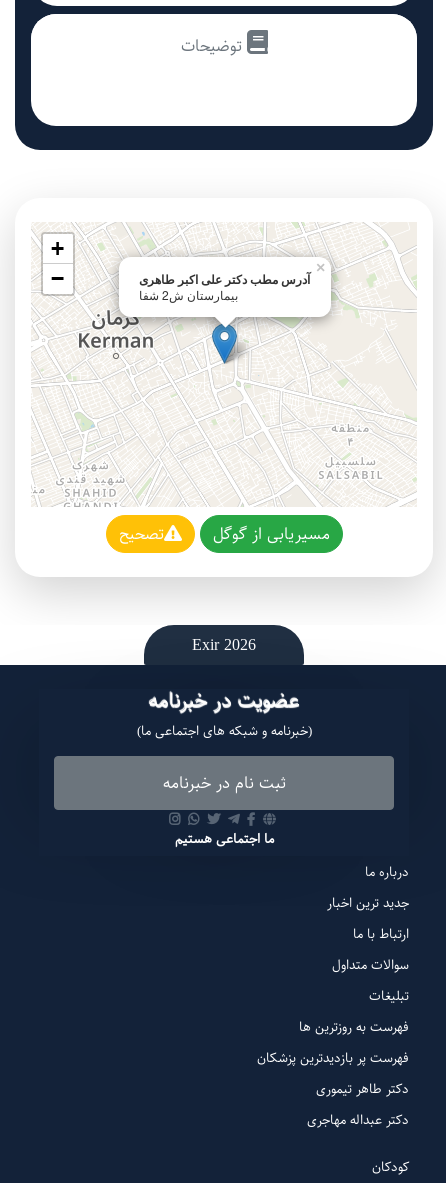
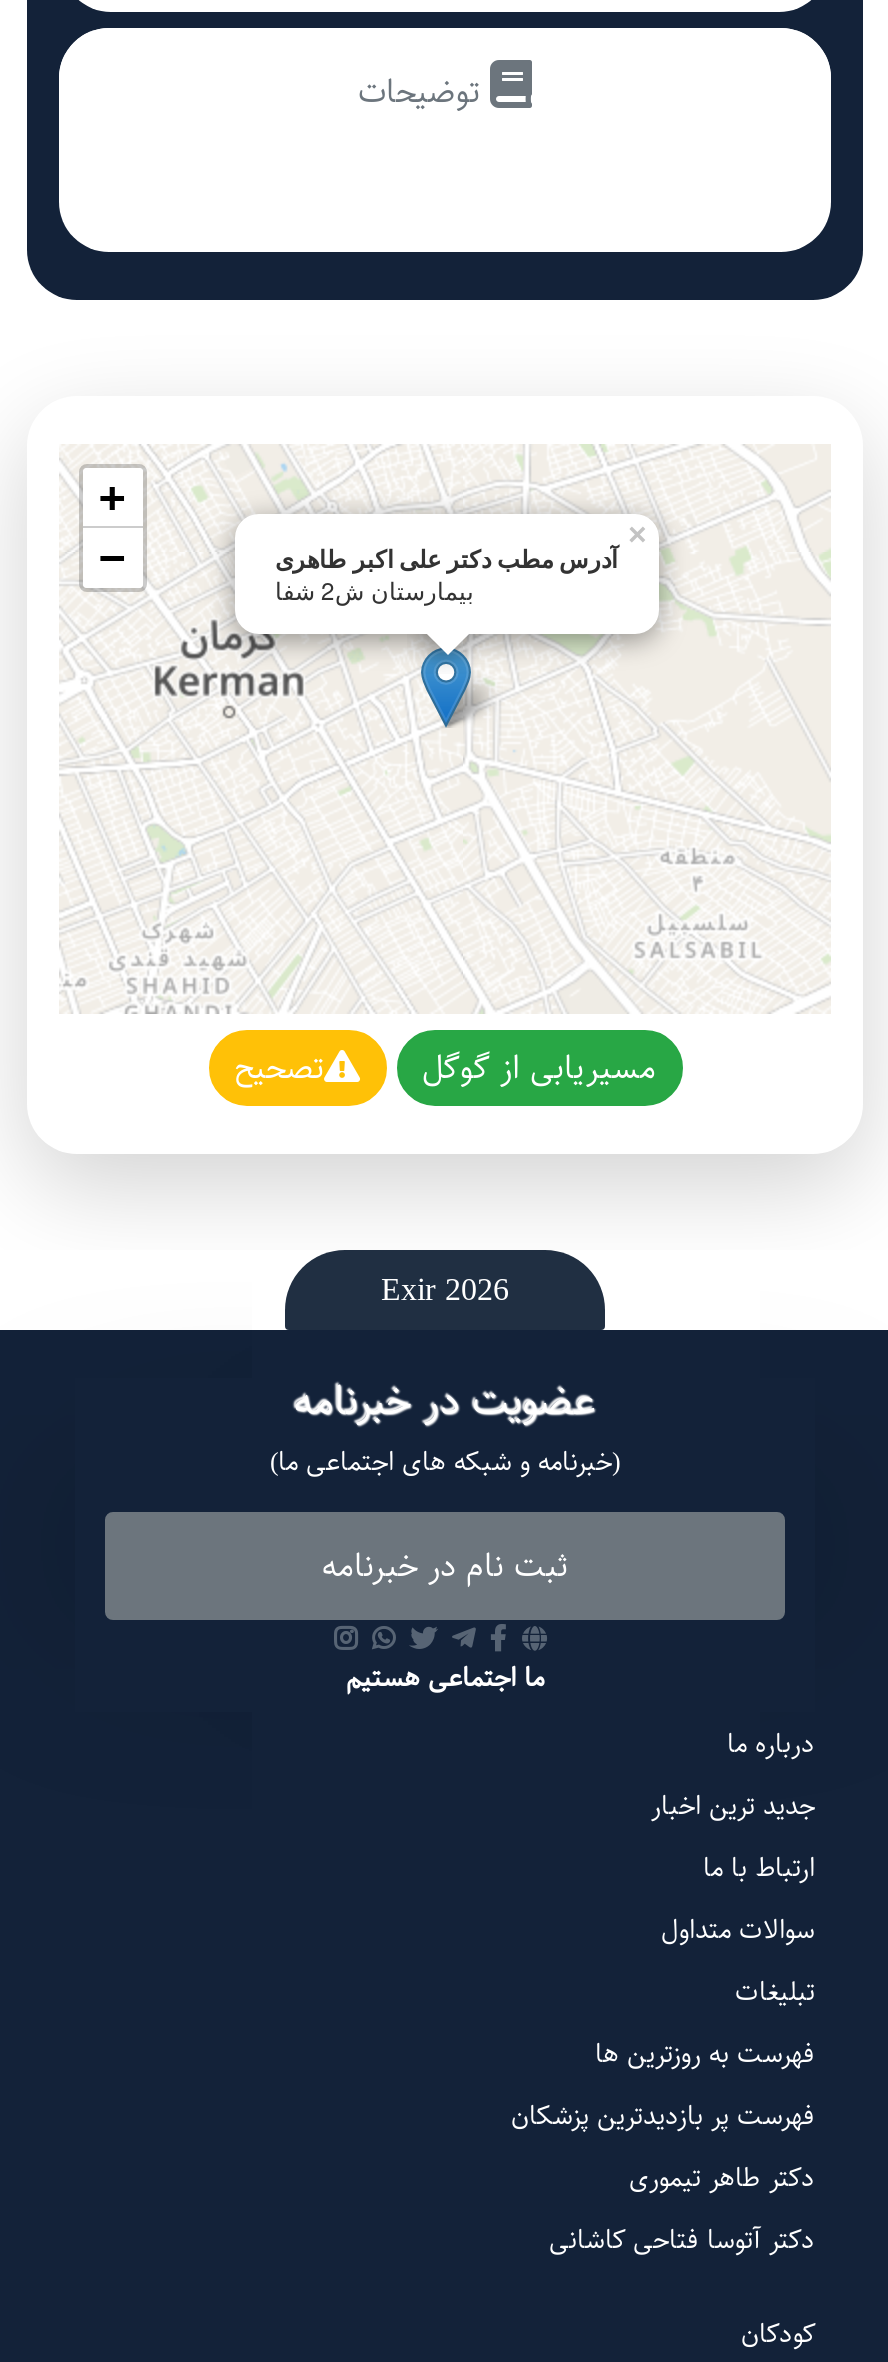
- دکتر عبداله مهاجری
+ دکتر آتوسا فتاحی کاشانی
